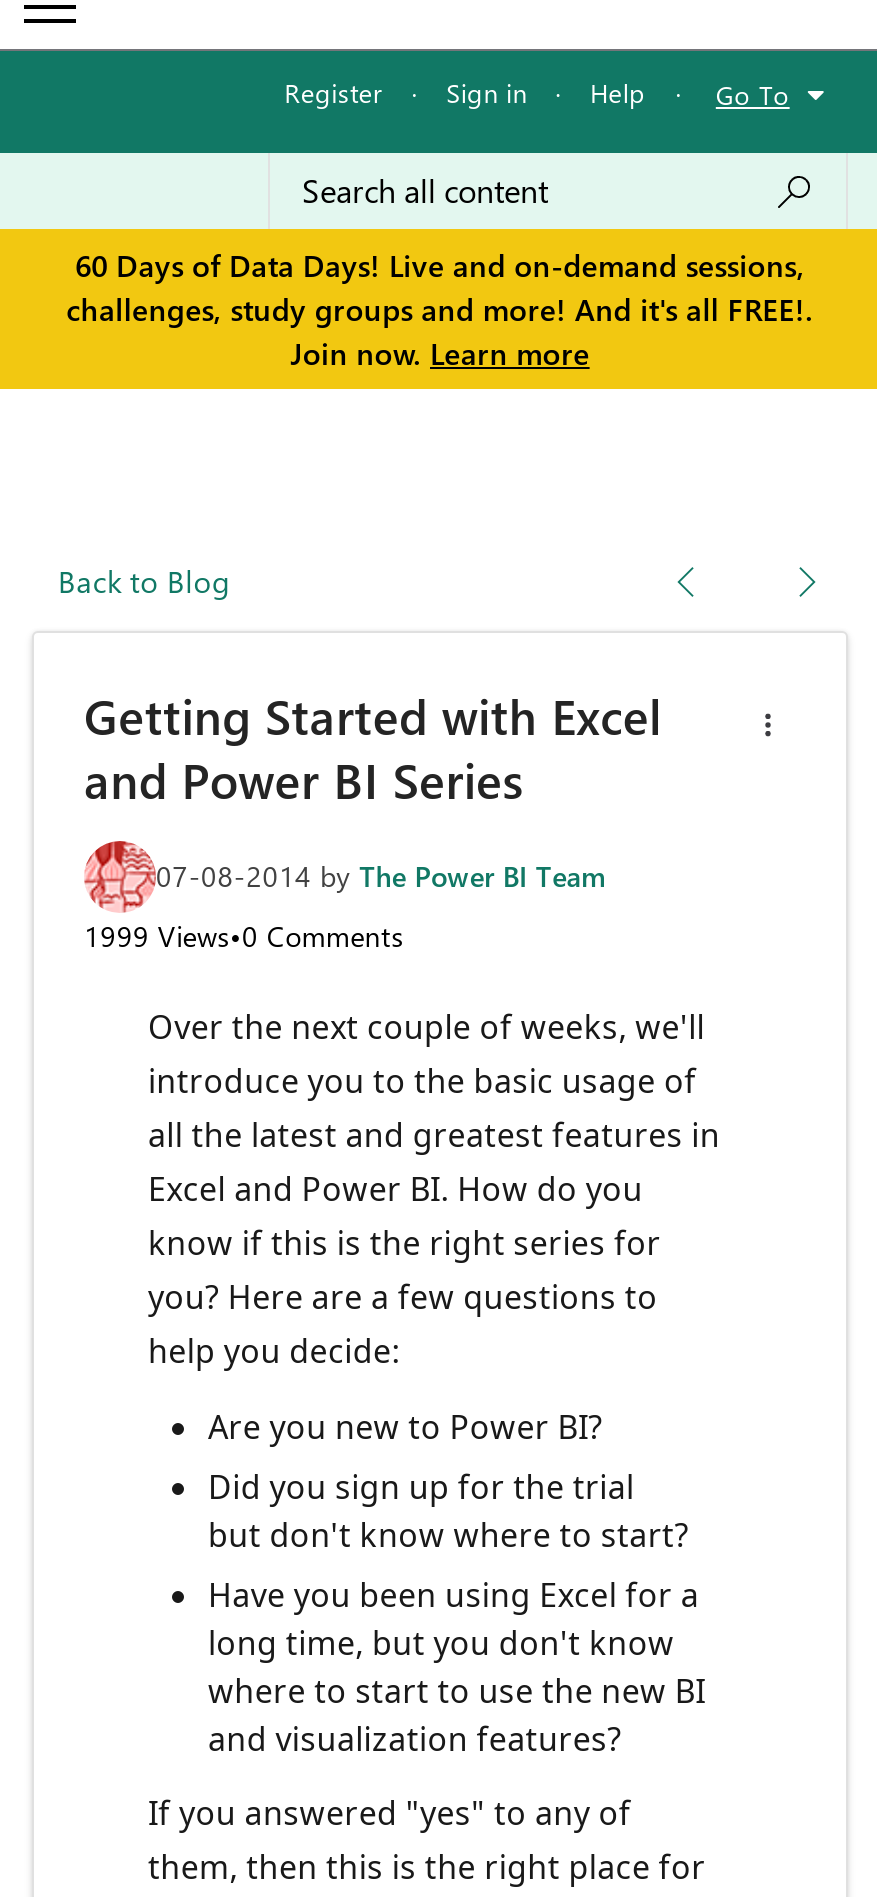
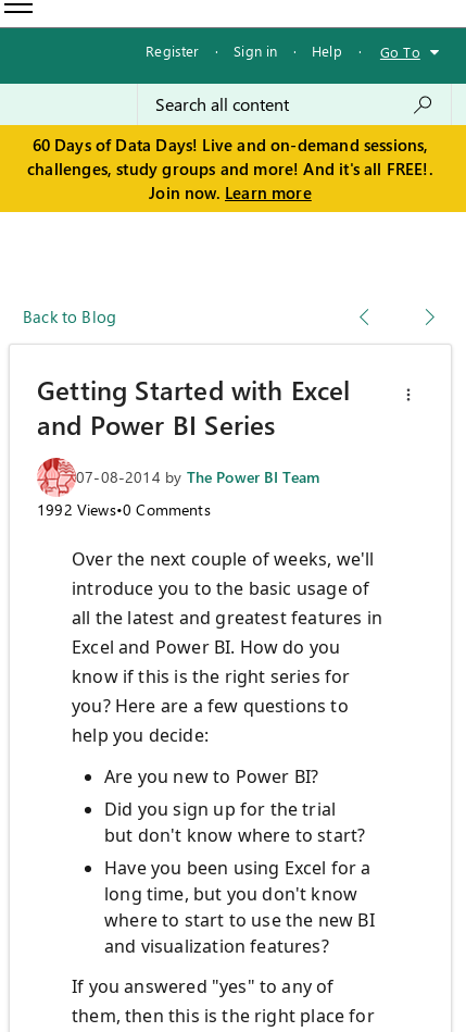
- 1999 Views•0 Comments
+ 1992 Views•0 Comments
